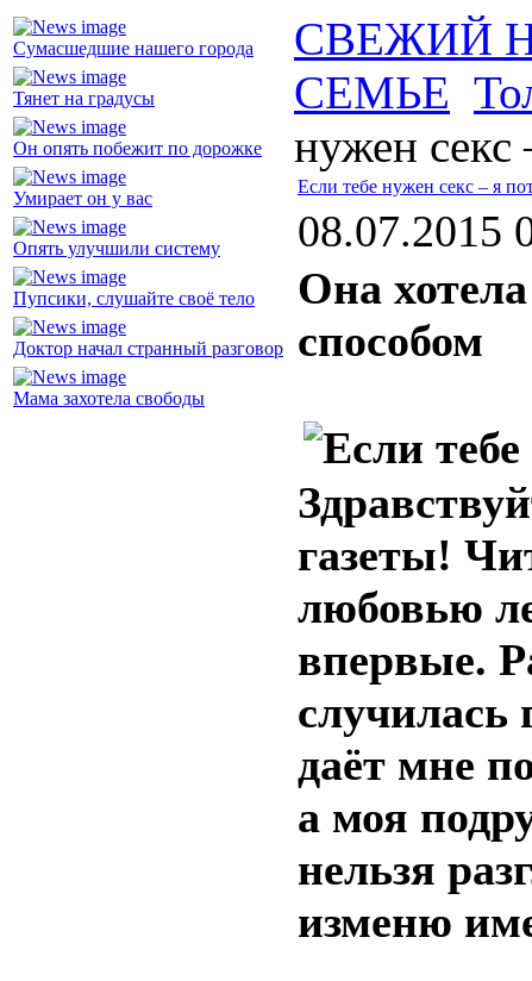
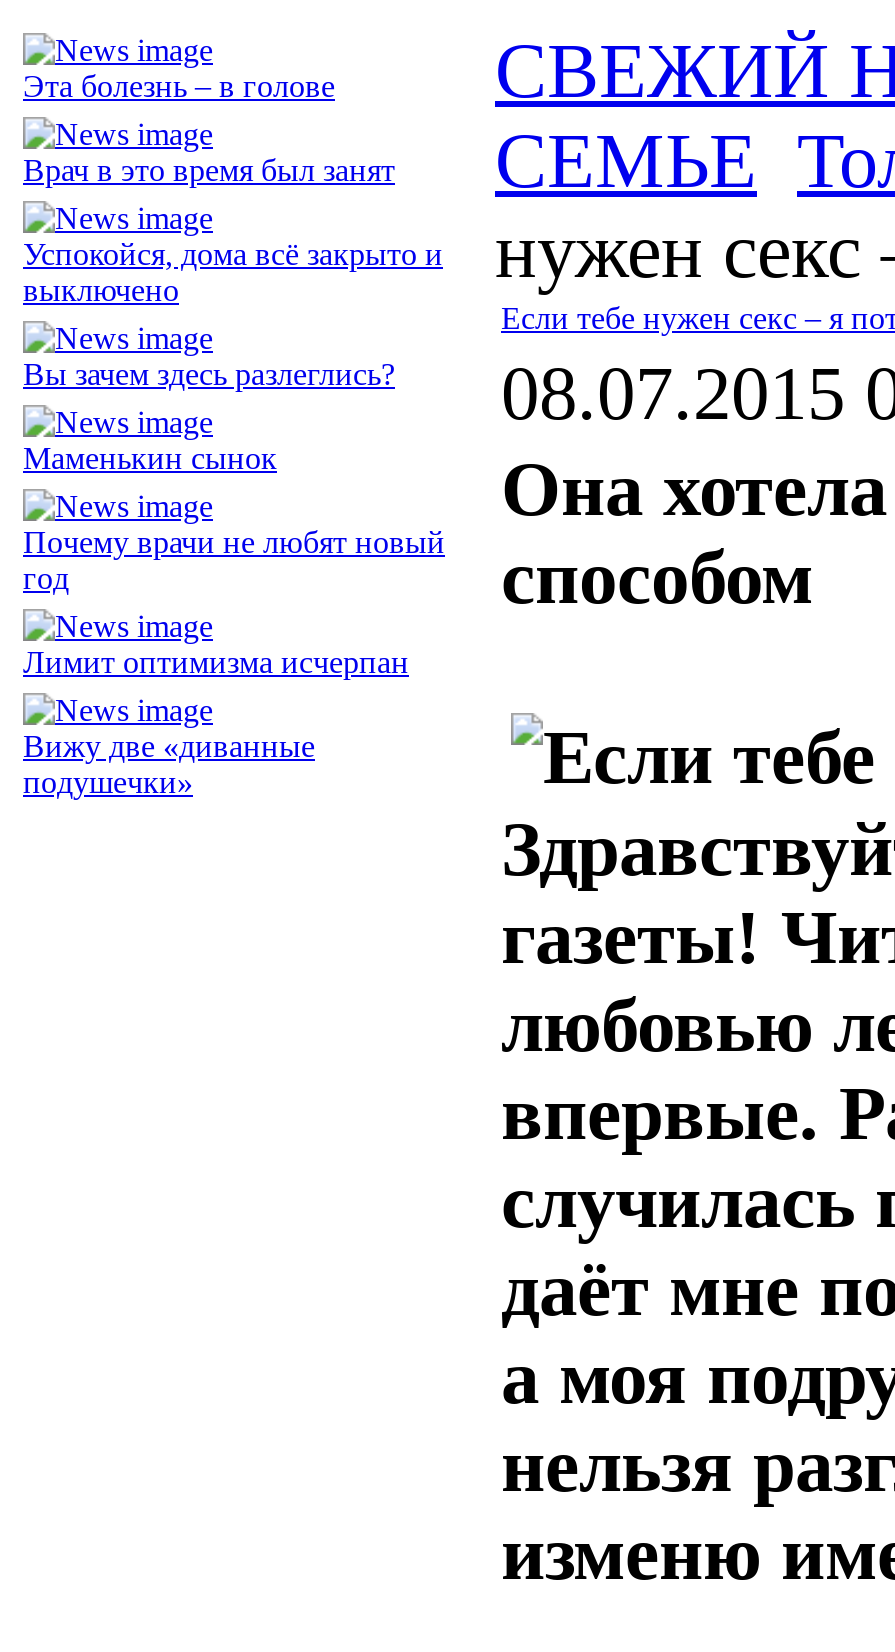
- Сумасшедшие нашего города
+ Эта болезнь – в голове

- Тянет на градусы
+ Врач в это время был занят

- Он опять побежит по дорожке
+ Успокойся, дома всё закрыто и
+ выключено

- Умирает он у вас
+ Вы зачем здесь разлеглись?

- Опять улучшили систему
+ Маменькин сынок

- Пупсики, слушайте своё тело
+ Почему врачи не любят новый
+ год

- Доктор начал странный разговор
+ Лимит оптимизма исчерпан

- Мама захотела свободы
+ Вижу две «диванные
+ подушечки»
